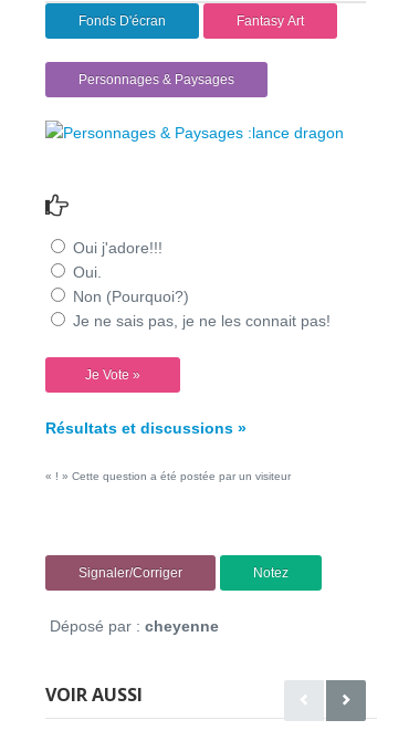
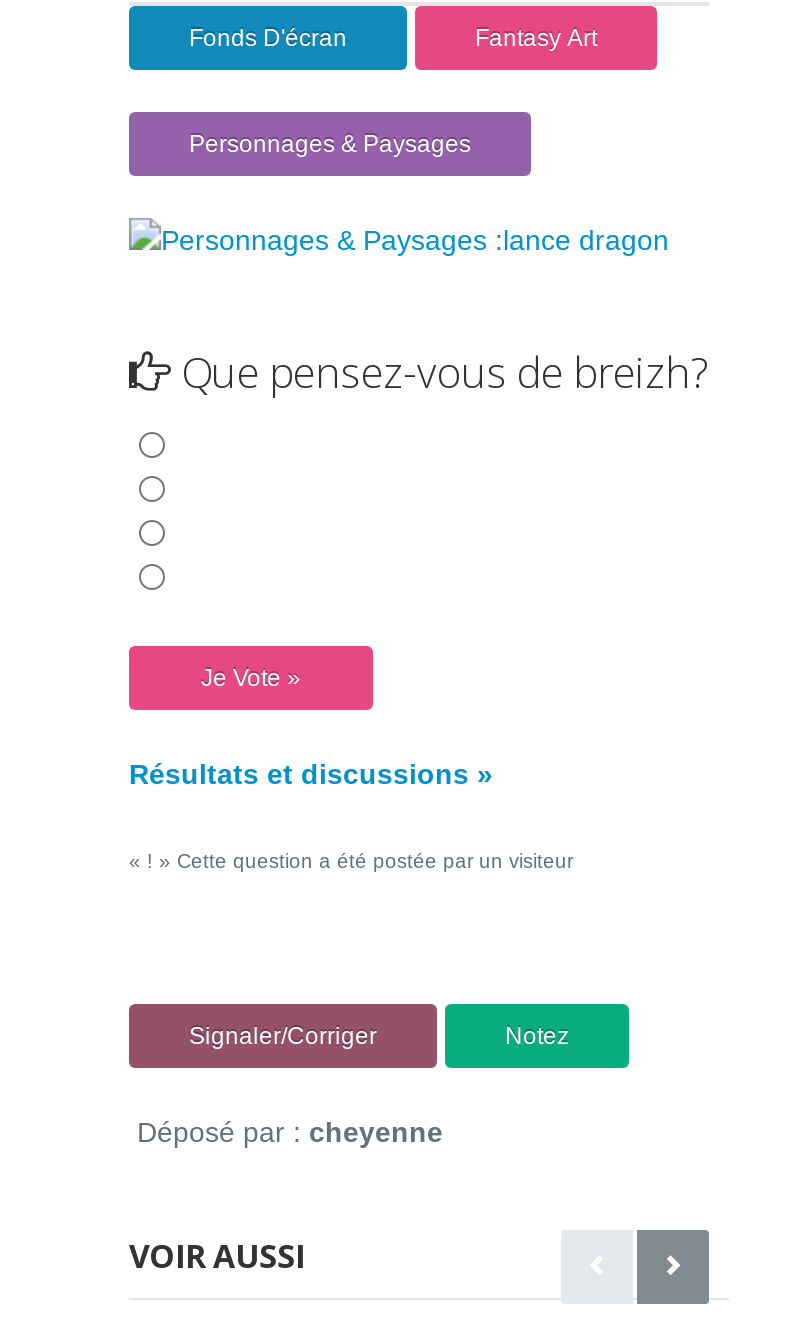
- Oui j'adore!!!
- Oui.
- Non (Pourquoi?)
- Je ne sais pas, je ne les connait pas!
+ Que pensez-vous de breizh?
